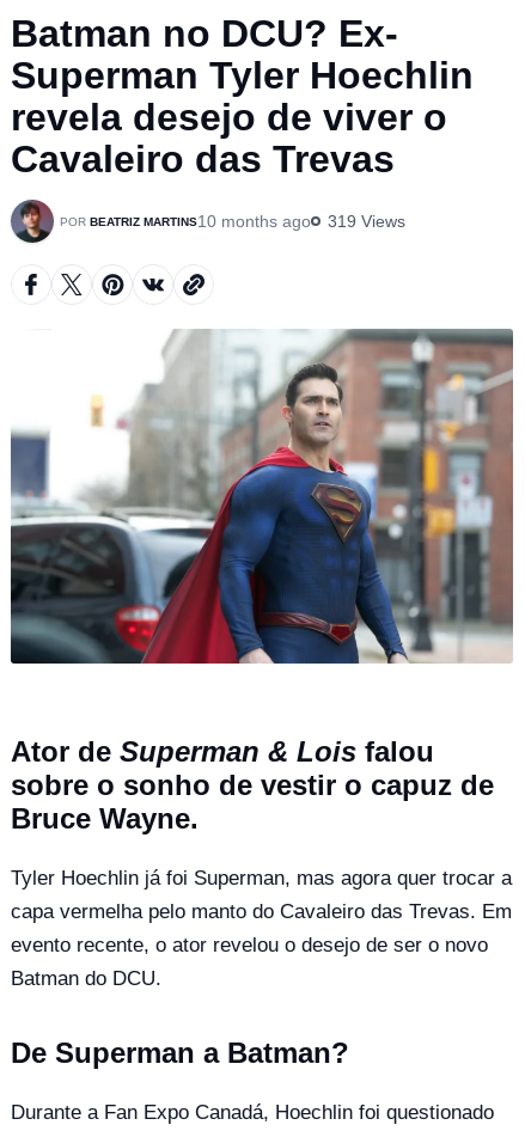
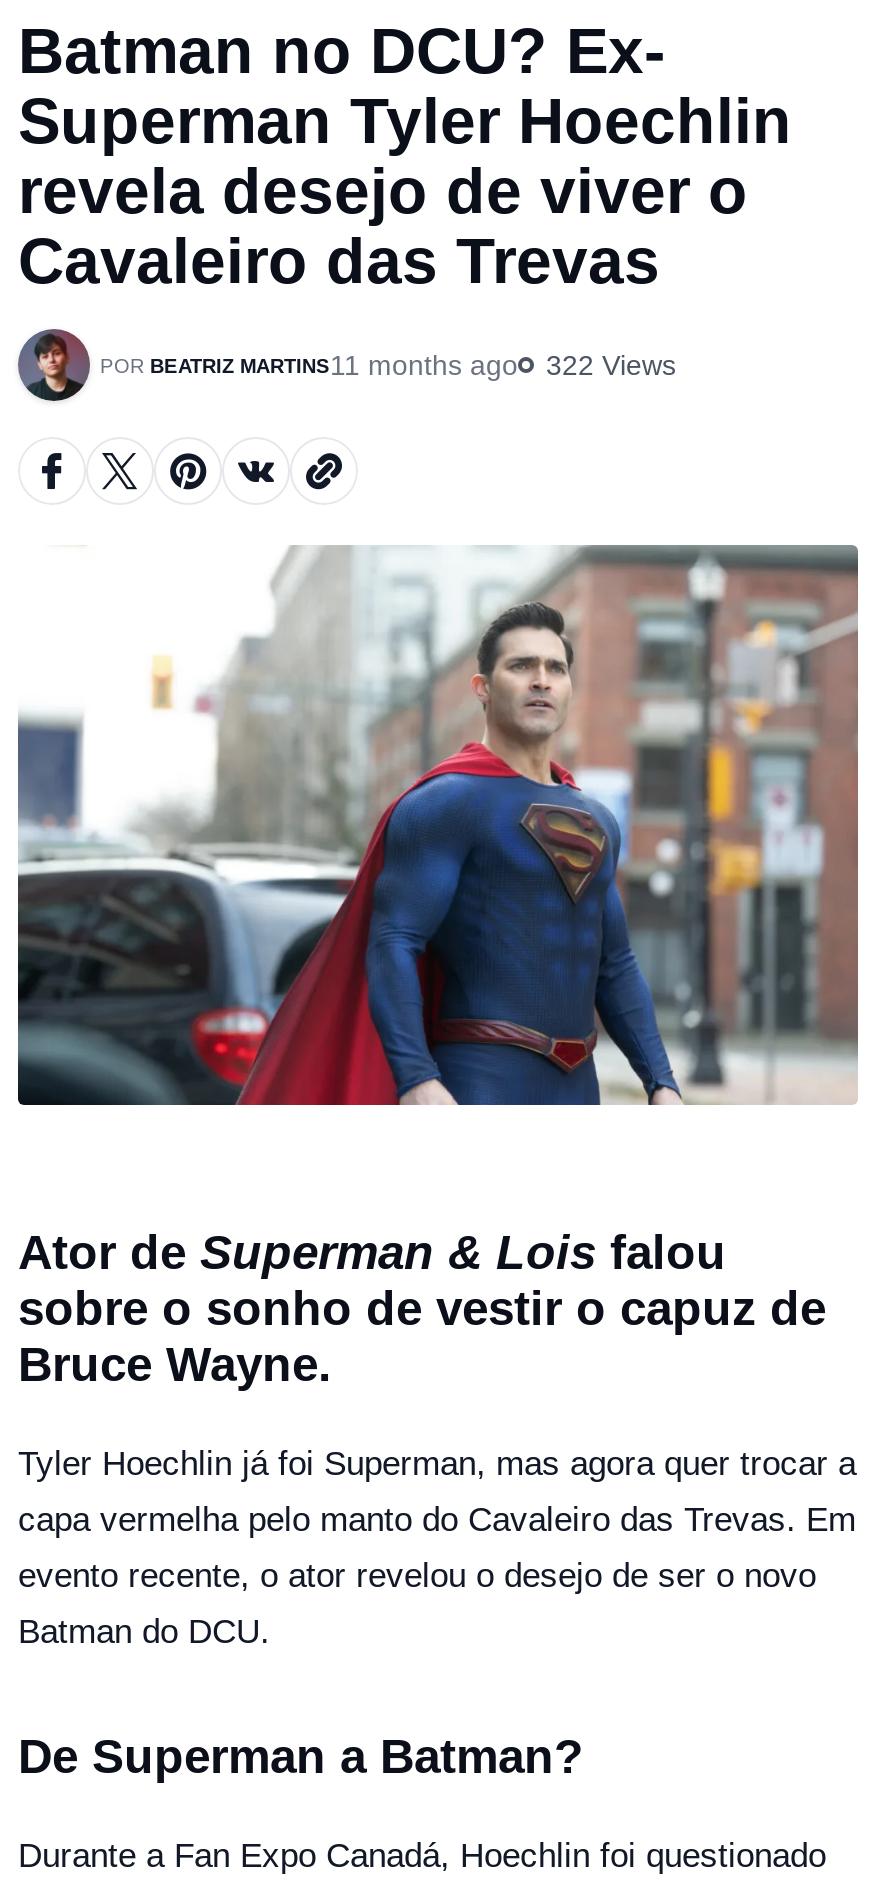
- 10 months ago
- 319 Views
+ 11 months ago
+ 322 Views
